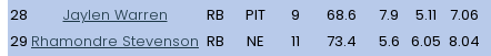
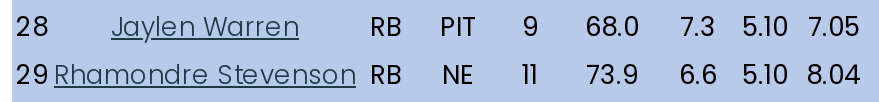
- 68.6
- 7.9
- 5.11
- 7.06
+ 68.0
+ 7.3
+ 5.10 7.05

- 73.4
- 5.6 6.05 8.04
+ 73.9
+ 6.6
+ 5.10 8.04
